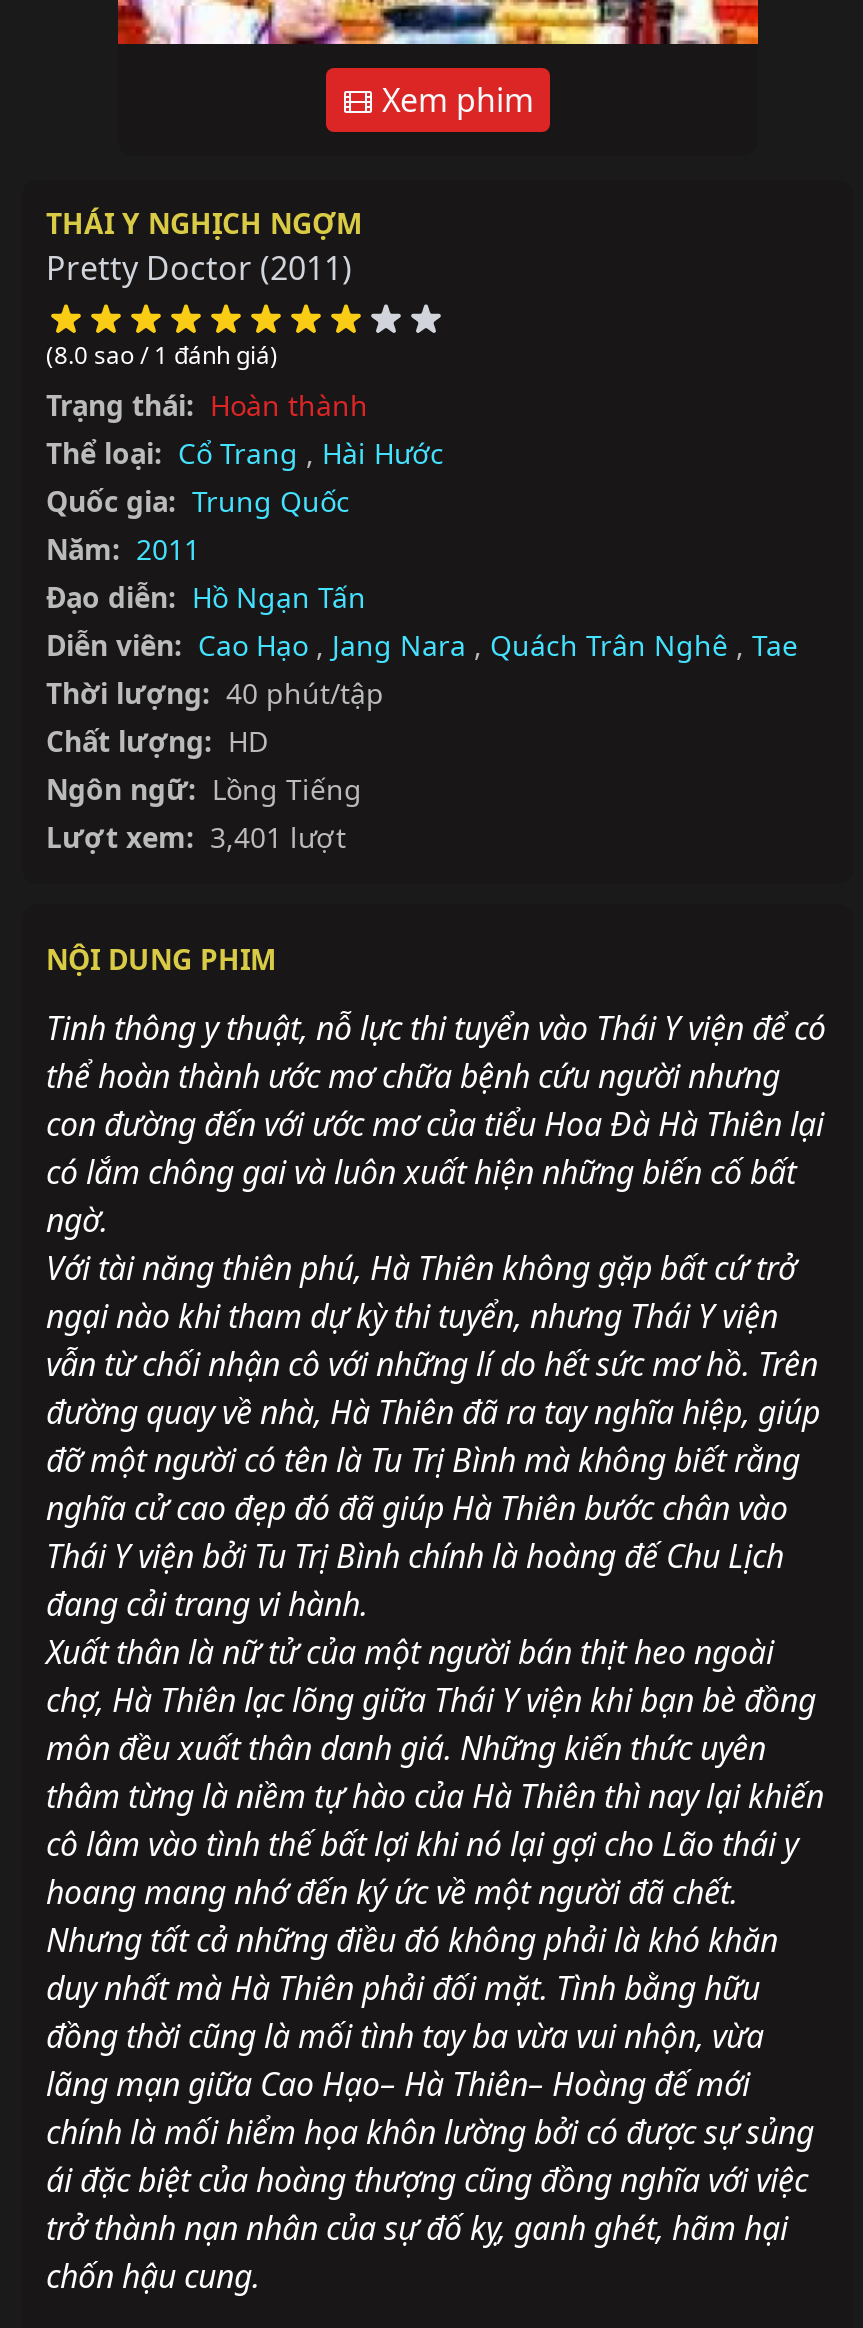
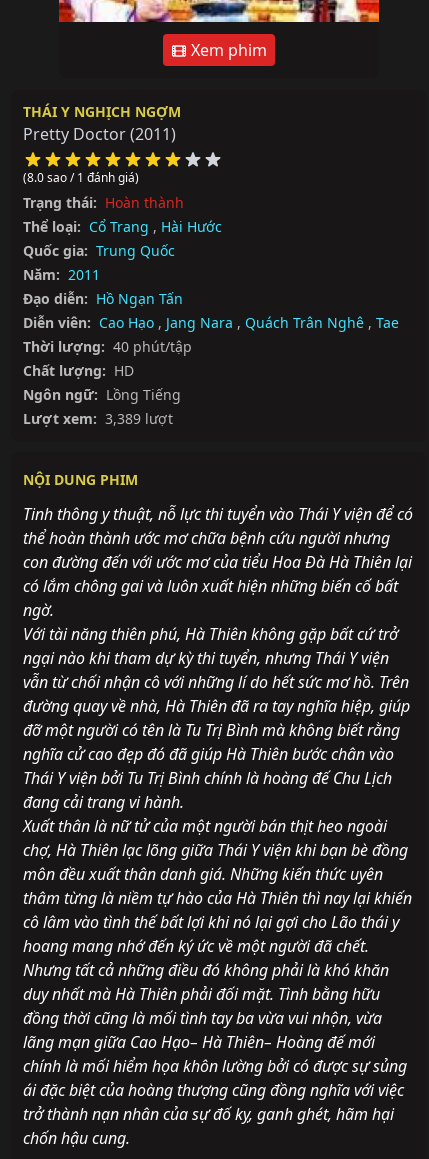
- Lượt xem: 3,401 lượt
+ Lượt xem: 3,389 lượt
